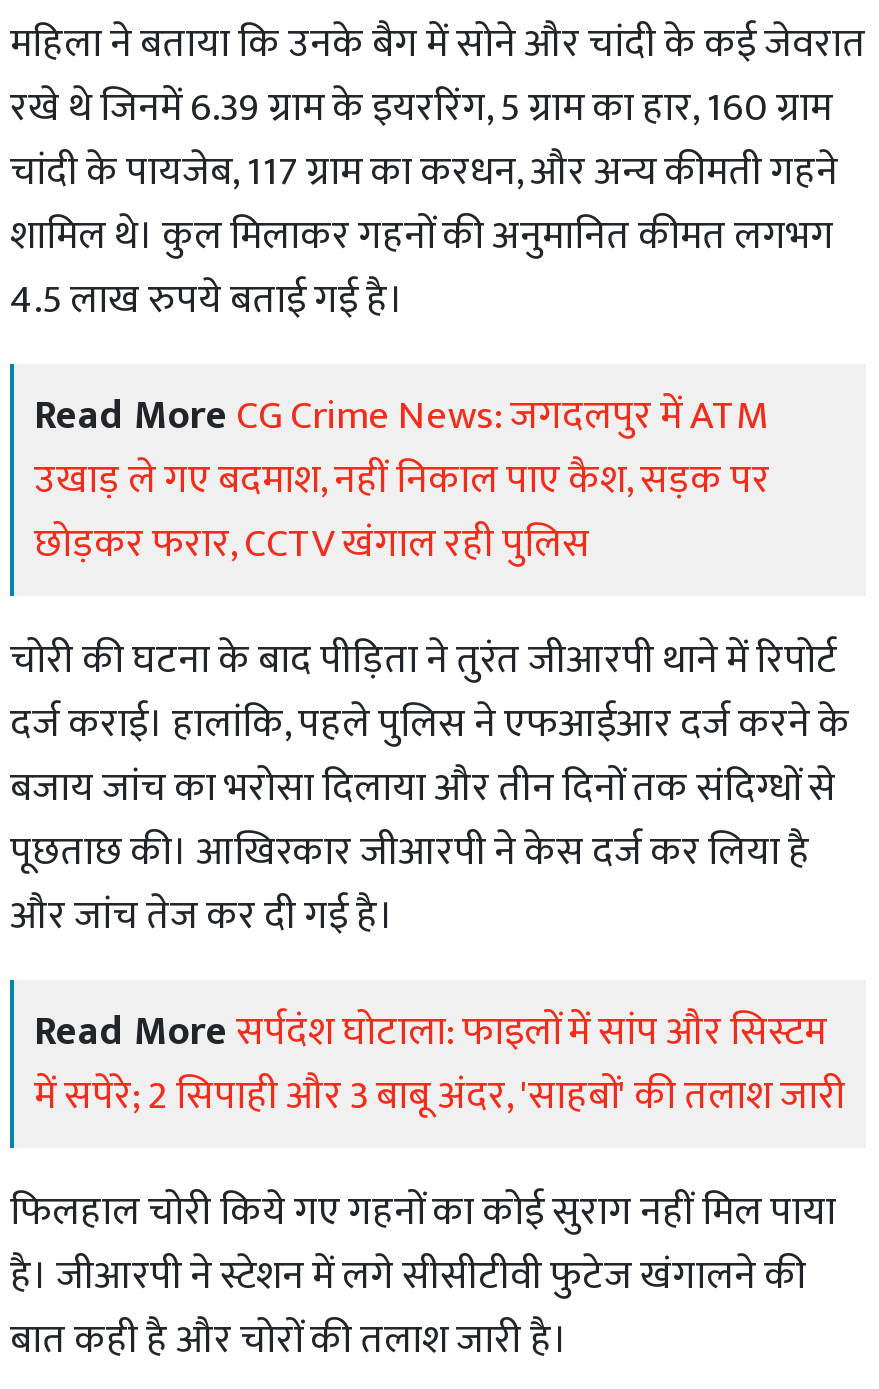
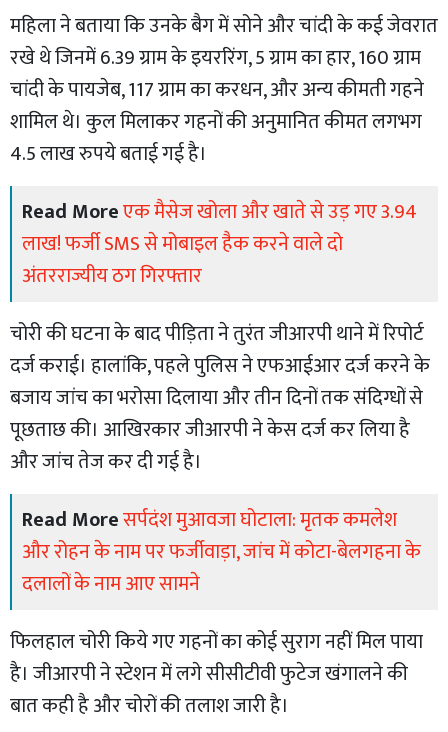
- Read More CG Crime News: जगदलपुर में ATM
- उखाड़ ले गए बदमाश, नहीं निकाल पाए कैश, सड़क पर
- छोड़कर फरार, CCTV खंगाल रही पुलिस
+ Read More एक मैसेज खोला और खाते से उड़ गए 3.94
+ लाख! फर्जी SMS से मोबाइल हैक करने वाले दो
+ अंतरराज्यीय ठग गिरफ्तार

- Read More सर्पदंश घोटाला: फाइलों में सांप और सिस्टम
- में सपेरे; 2 सिपाही और 3 बाबू अंदर, 'साहबों' की तलाश जारी
+ Read More सर्पदंश मुआवजा घोटाला: मृतक कमलेश
+ और रोहन के नाम पर फर्जीवाड़ा, जांच में कोटा-बेलगहना के
+ दलालों के नाम आए सामने
